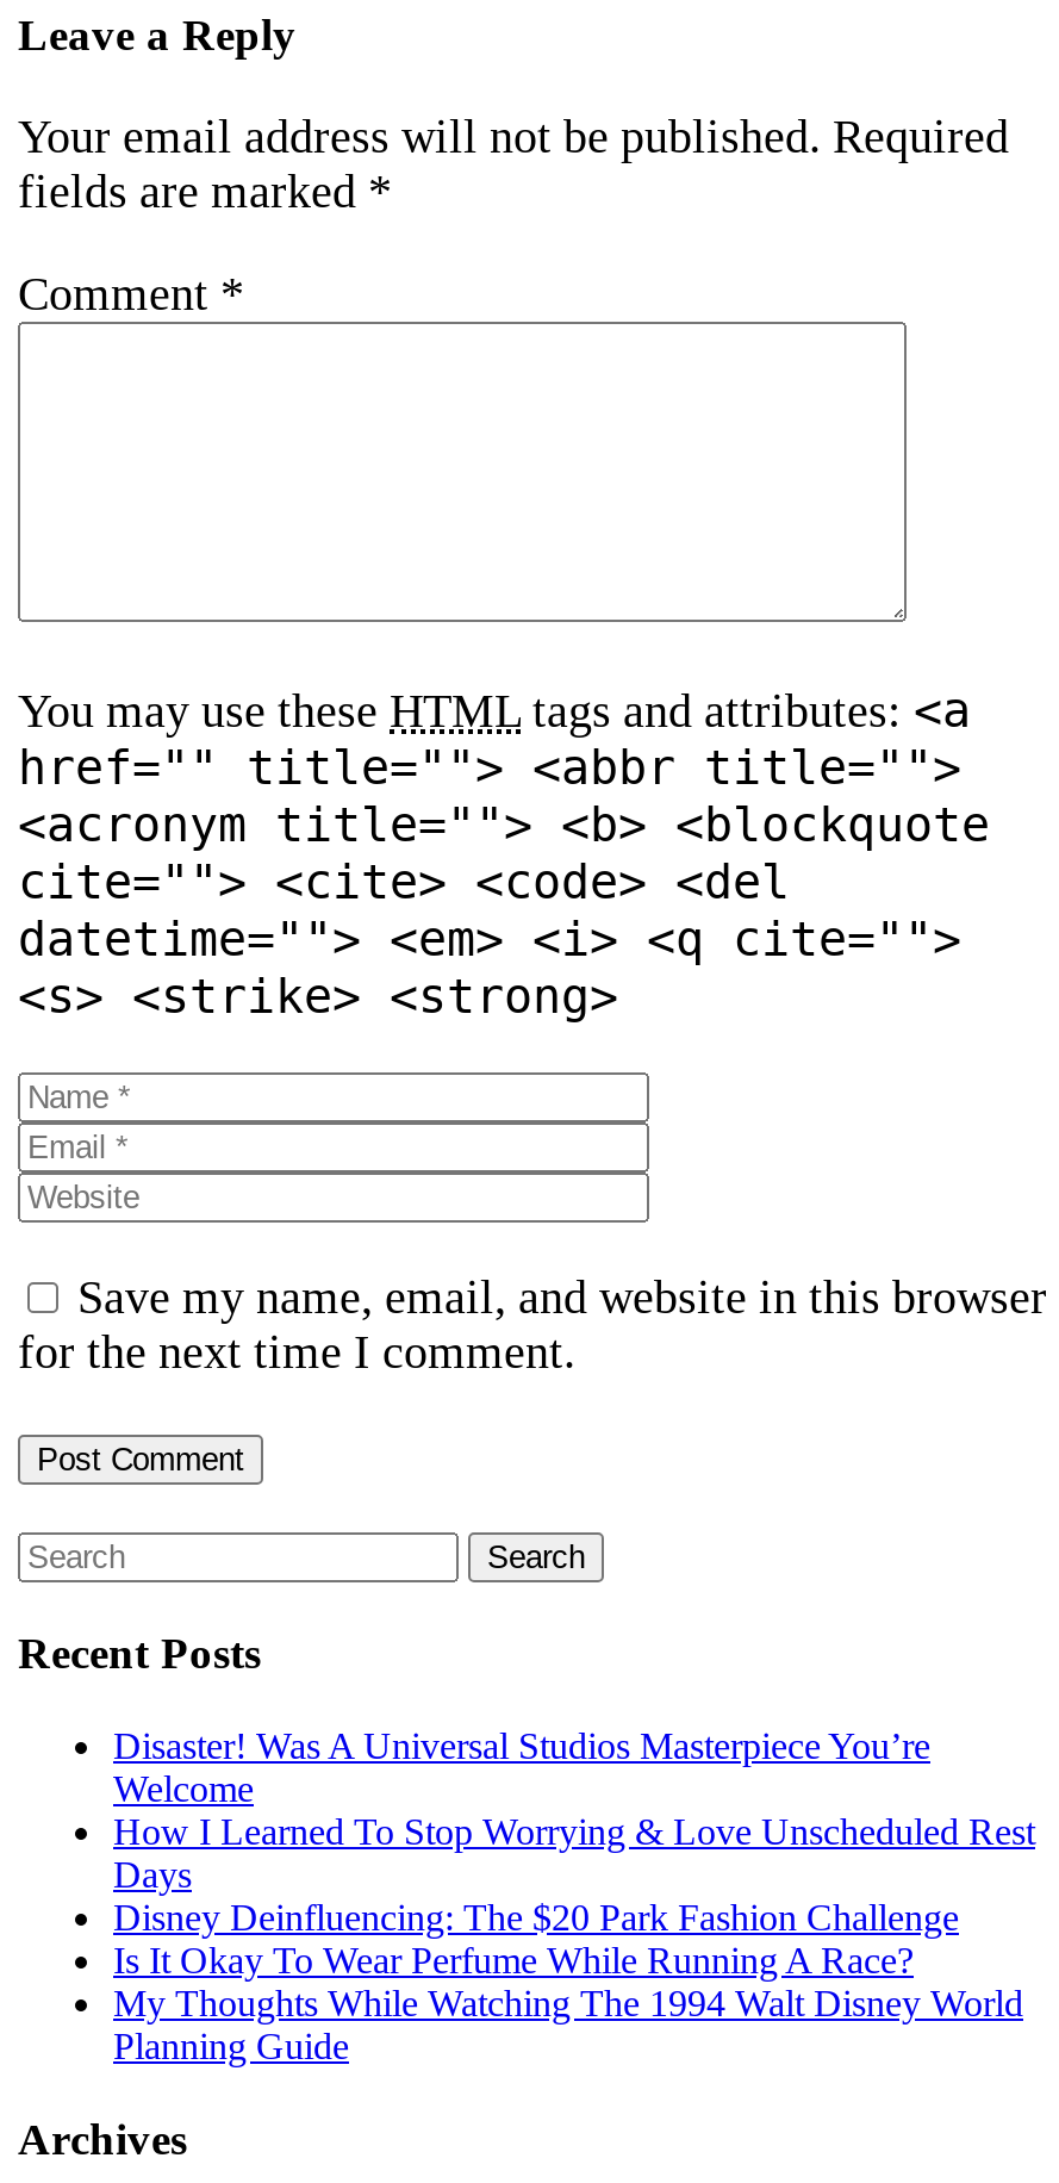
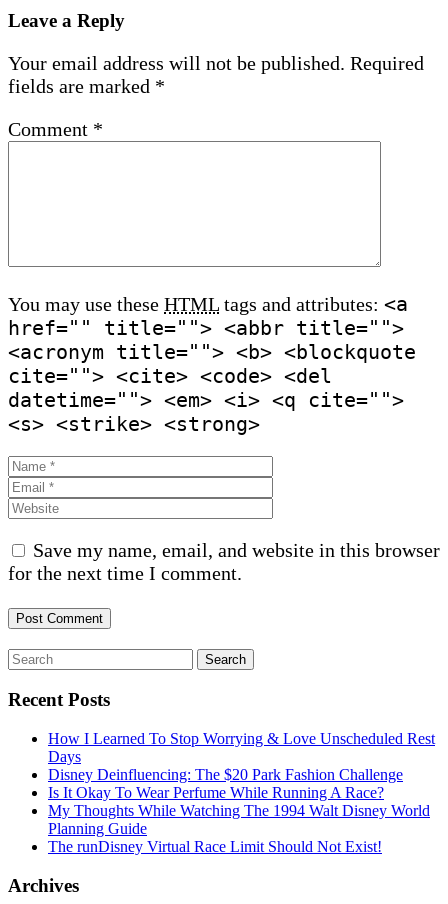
- Disaster! Was A Universal Studios Masterpiece You’re
- Welcome

moved up: How I Learned To Stop Worrying & Love Unscheduled Rest | Days | Disney Deinfluencing: The $20 Park Fashion Challenge | Is It Okay To Wear Perfume While Running A Race? | My Thoughts While Watching The 1994 Walt Disney World | Planning Guide

+ The runDisney Virtual Race Limit Should Not Exist!
